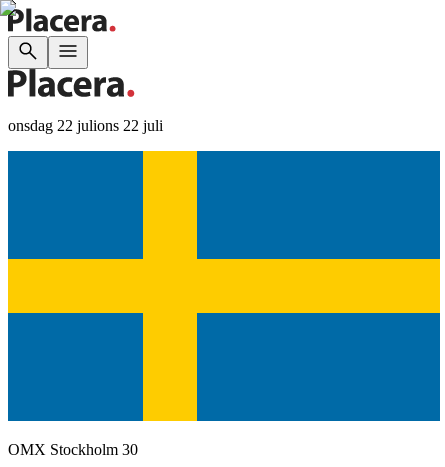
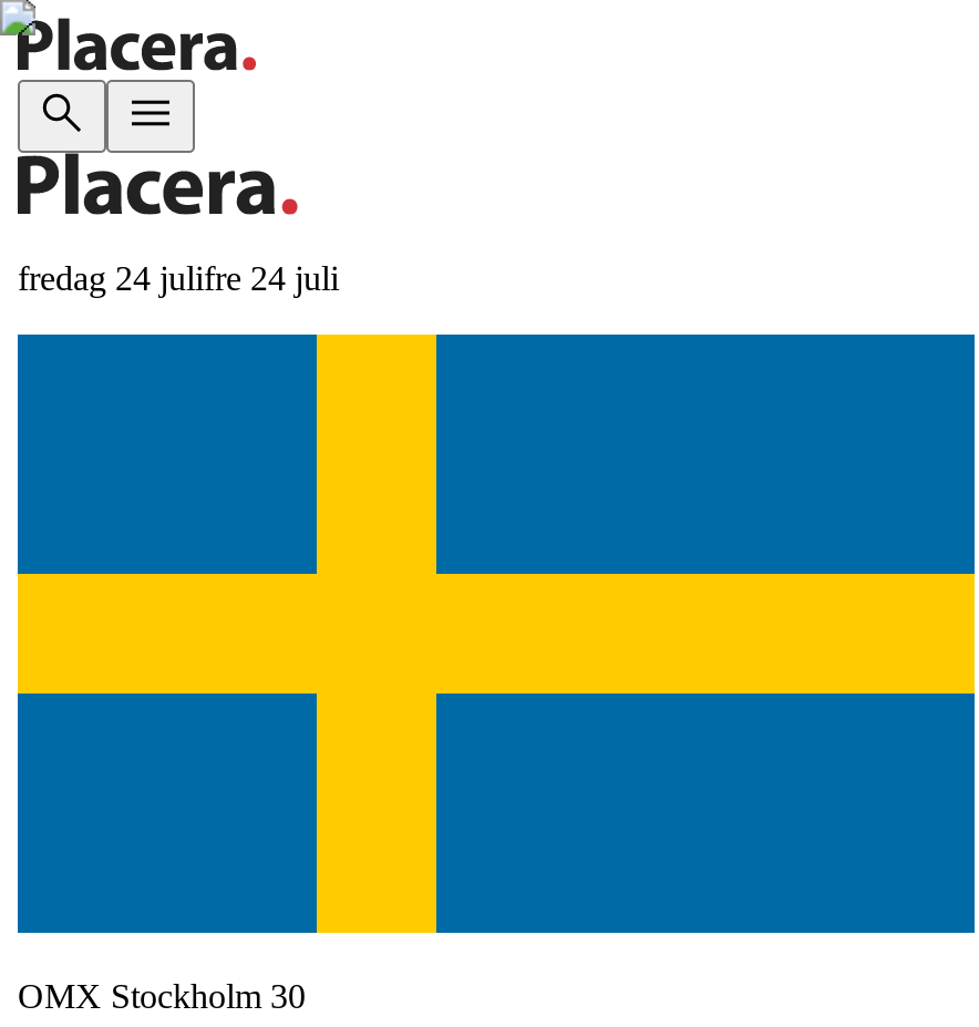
- onsdag 22 julions 22 juli
+ fredag 24 julifre 24 juli
